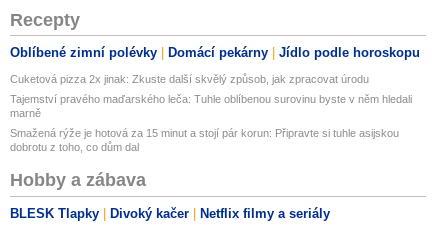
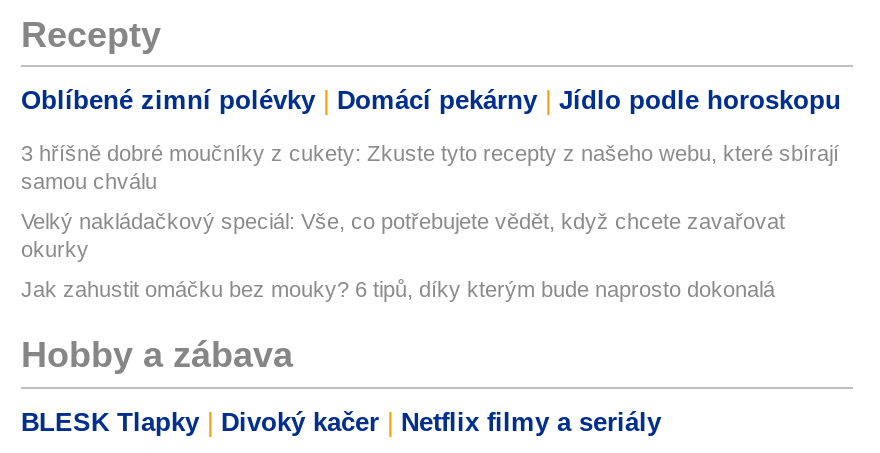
- Cuketová pizza 2x jinak: Zkuste další skvělý způsob, jak zpracovat úrodu
+ 3 hříšně dobré moučníky z cukety: Zkuste tyto recepty z našeho webu, které sbírají
+ samou chválu

- Tajemství pravého maďarského leča: Tuhle oblíbenou surovinu byste v něm hledali
- marně
+ Velký nakládačkový speciál: Vše, co potřebujete vědět, když chcete zavařovat
+ okurky

- Smažená rýže je hotová za 15 minut a stojí pár korun: Připravte si tuhle asijskou
- dobrotu z toho, co dům dal
+ Jak zahustit omáčku bez mouky? 6 tipů, díky kterým bude naprosto dokonalá
